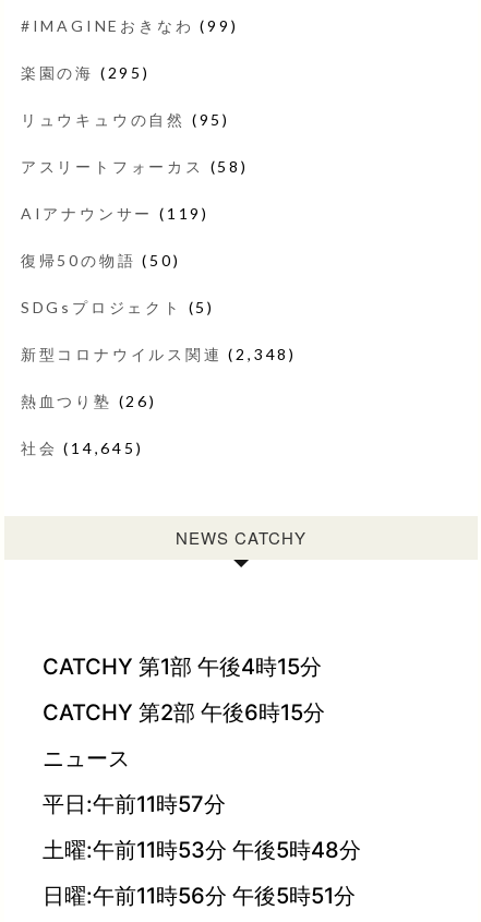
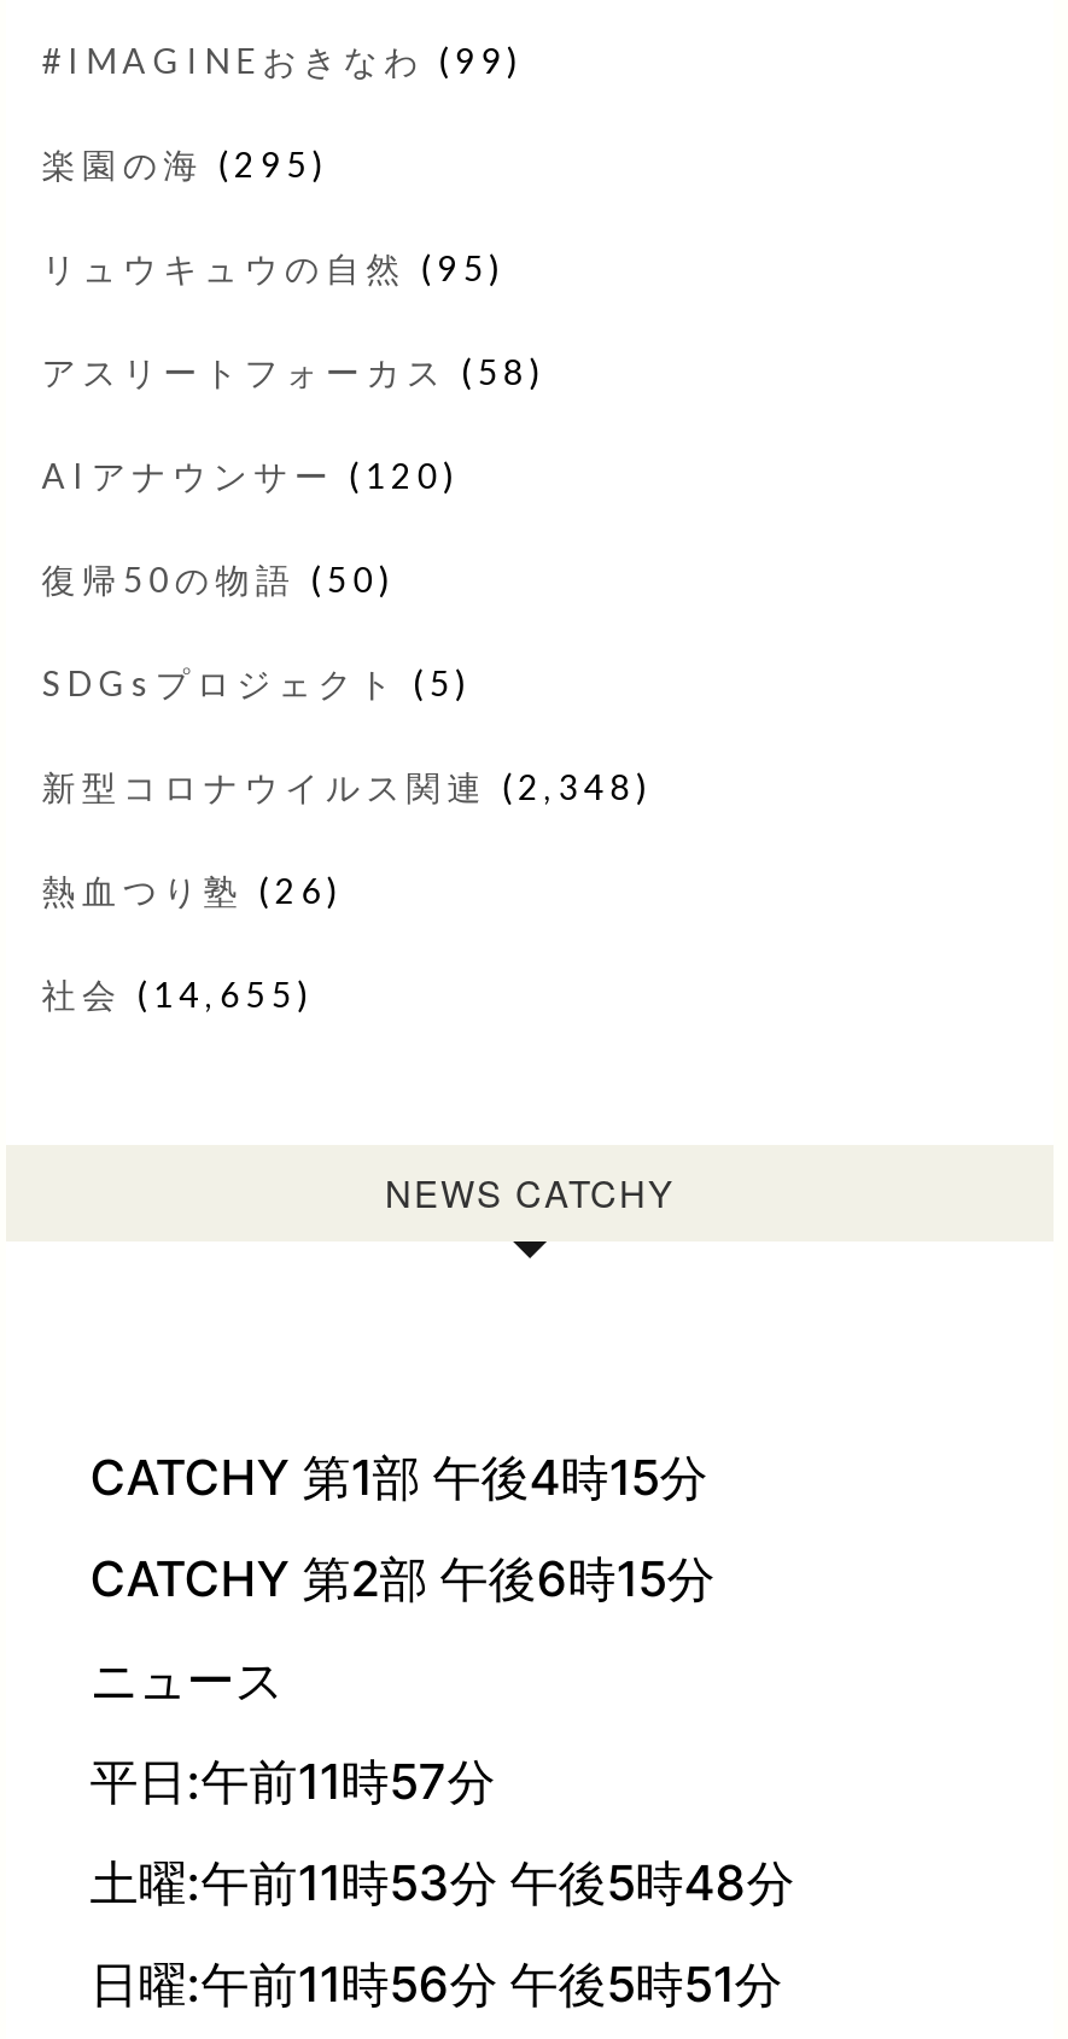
- AIアナウンサー(119)
+ AIアナウンサー(120)

- 社会(14,645)
+ 社会(14,655)
